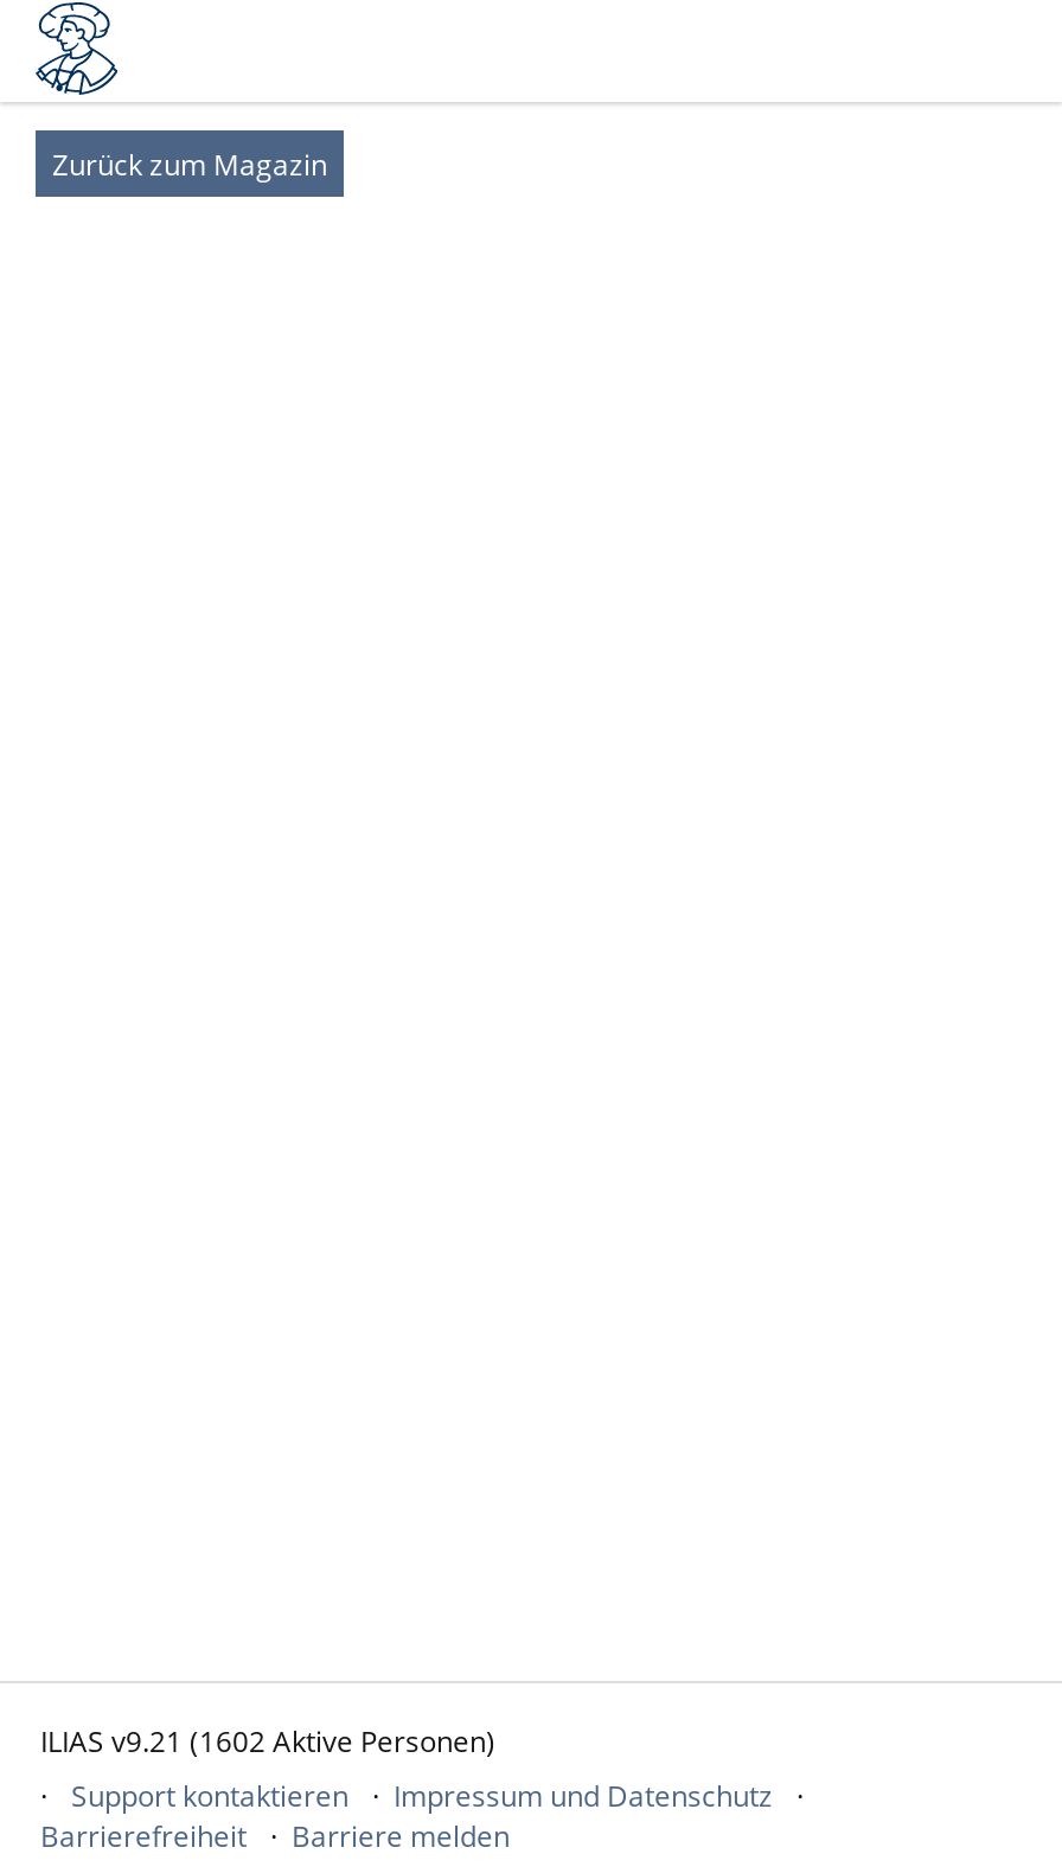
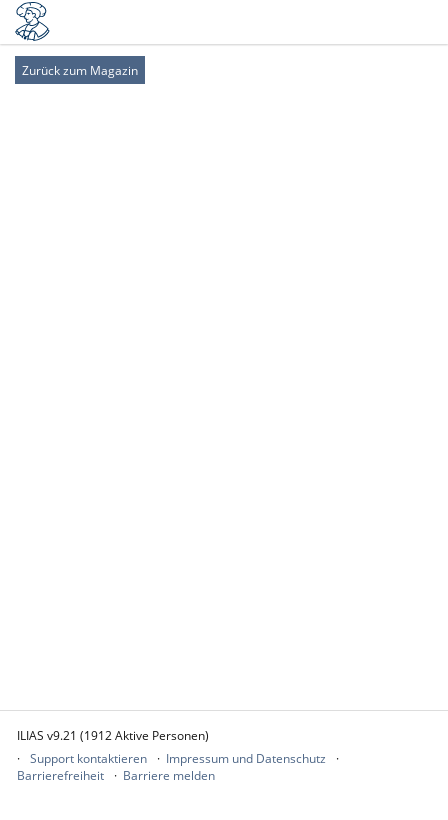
- ILIAS v9.21 (1602 Aktive Personen)
+ ILIAS v9.21 (1912 Aktive Personen)
